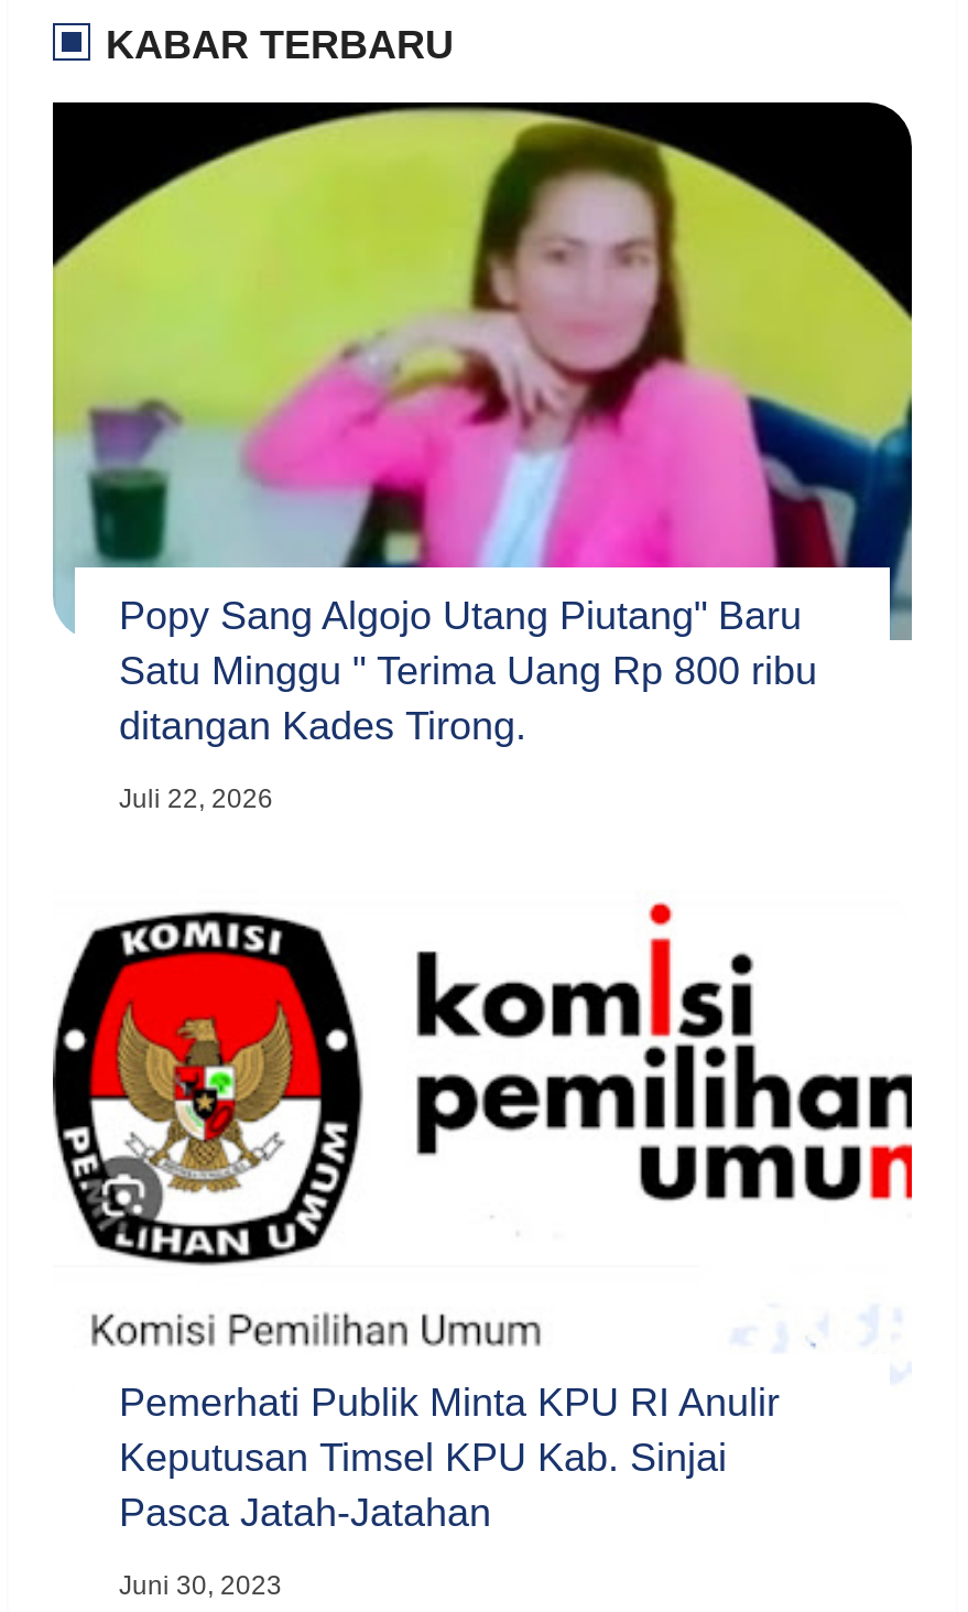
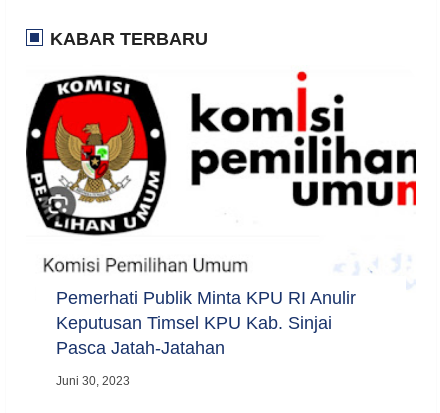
- [image]
- Popy Sang Algojo Utang Piutang" Baru
- Satu Minggu " Terima Uang Rp 800 ribu
- ditangan Kades Tirong.
- Juli 22, 2026
